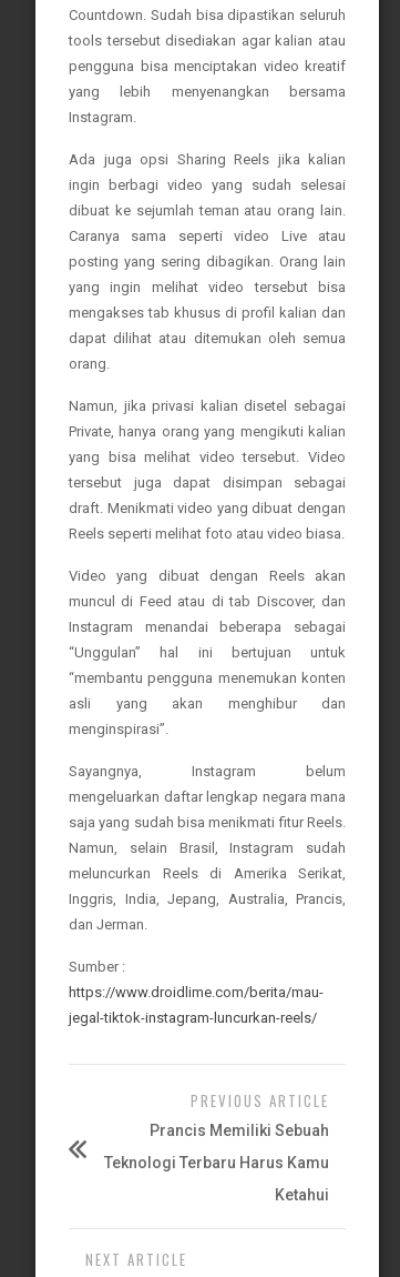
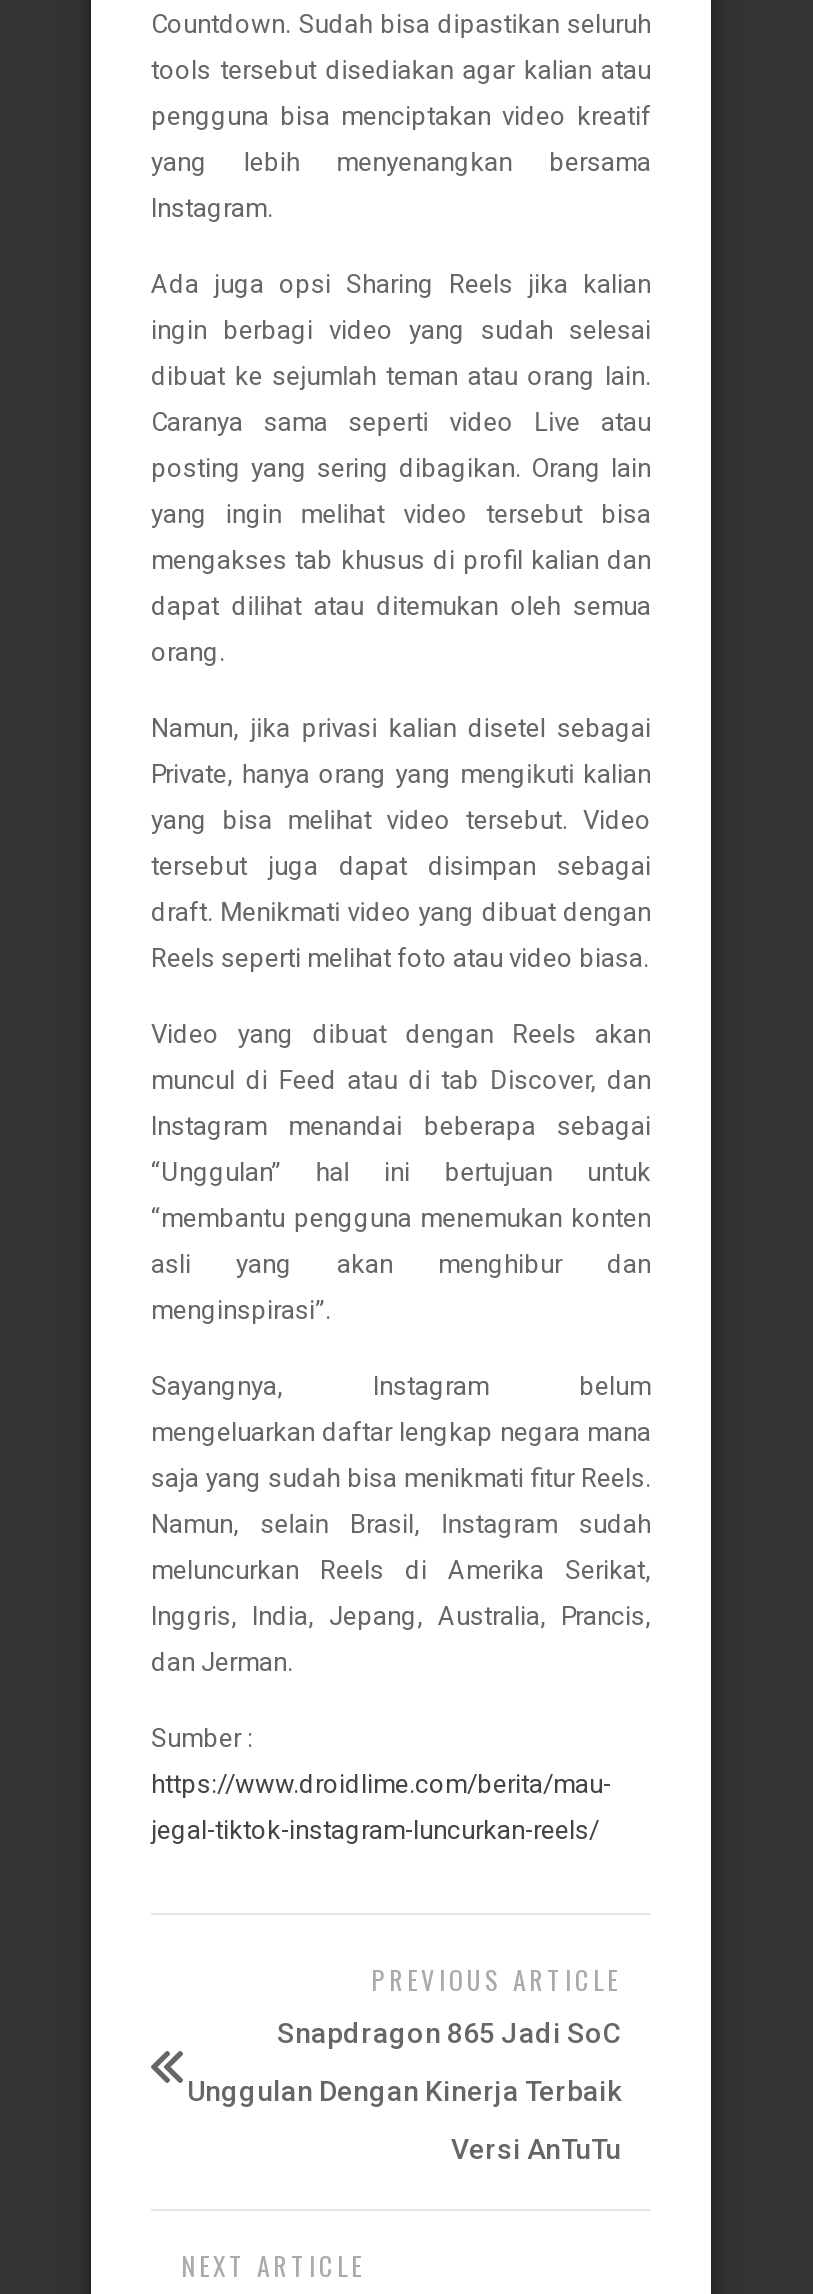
- Prancis Memiliki Sebuah
+ Snapdragon 865 Jadi SoC

- Teknologi Terbaru Harus Kamu
+ Unggulan Dengan Kinerja Terbaik

- Ketahui
+ Versi AnTuTu
